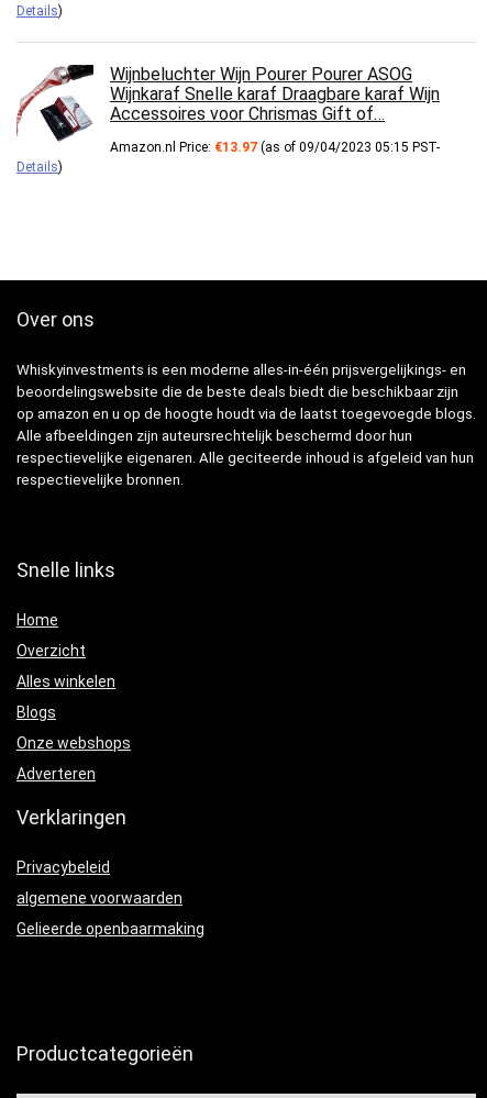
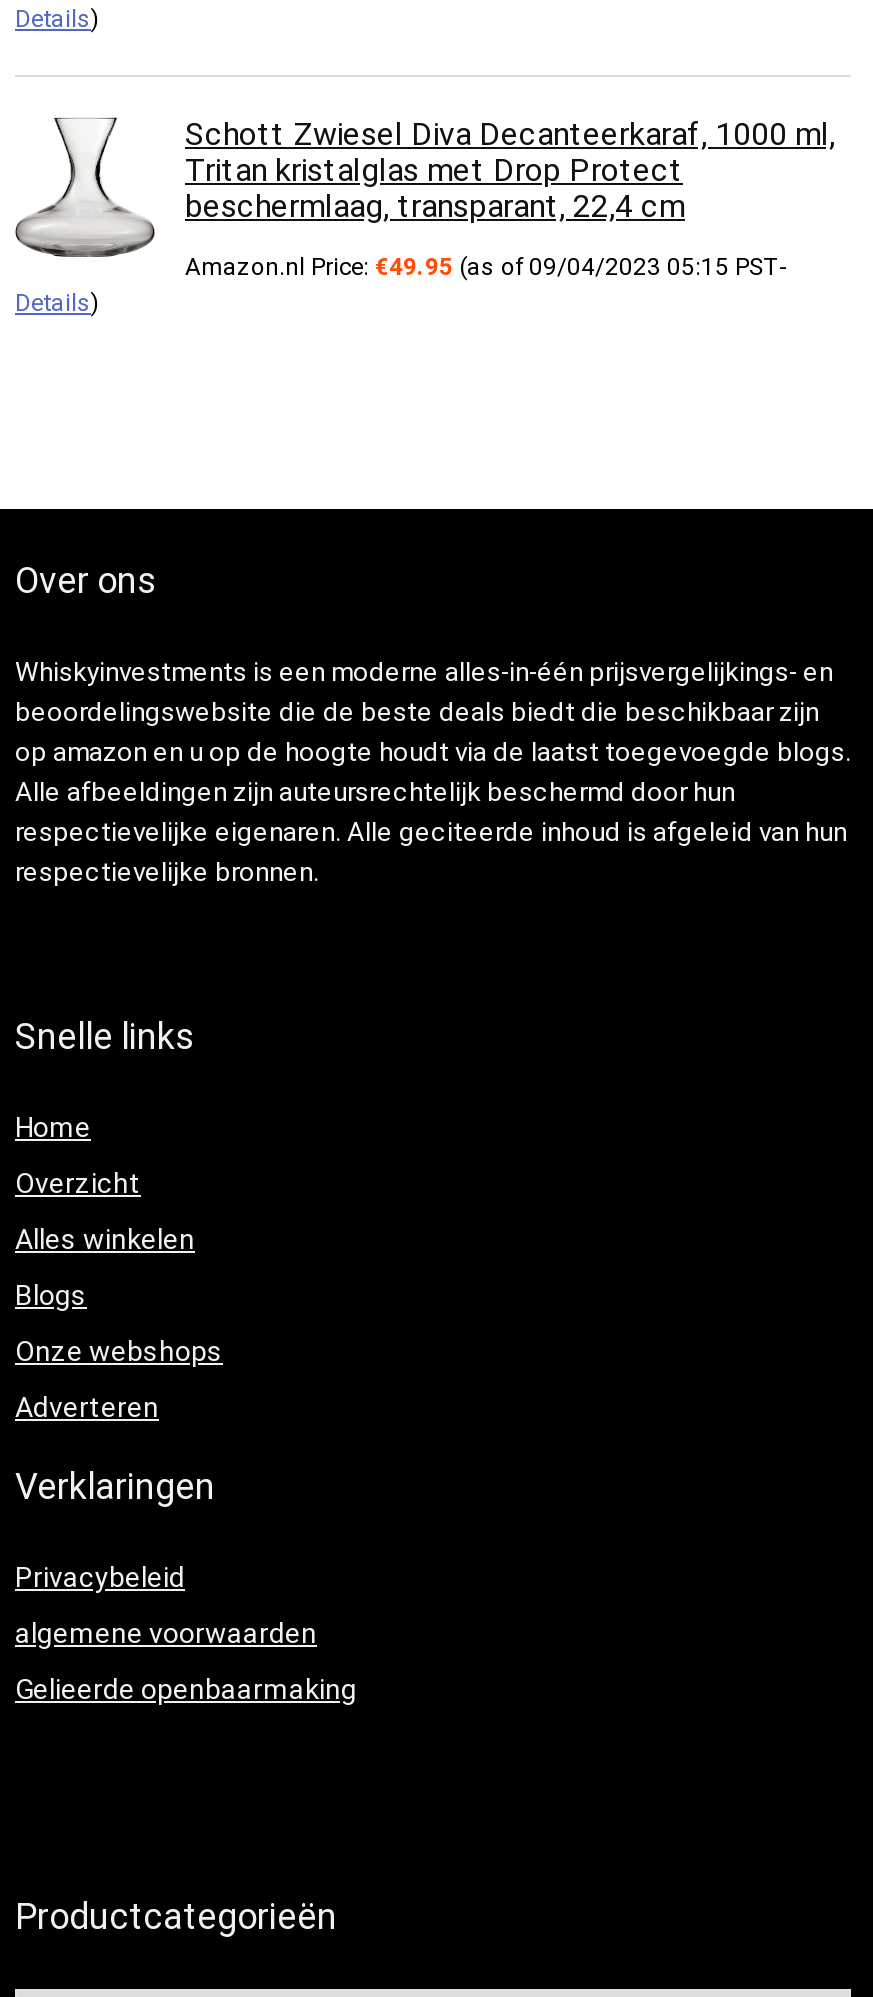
- [image]
- Wijnbeluchter Wijn Pourer Pourer ASOG
- Wijnkaraf Snelle karaf Draagbare karaf Wijn
- Accessoires voor Chrismas Gift of…
+ [image]
+ Schott Zwiesel Diva Decanteerkaraf, 1000 ml,
+ Tritan kristalglas met Drop Protect
+ beschermlaag, transparant, 22,4 cm

- Amazon.nl Price: €13.97 (as of 09/04/2023 05:15 PST-
+ Amazon.nl Price: €49.95 (as of 09/04/2023 05:15 PST-
